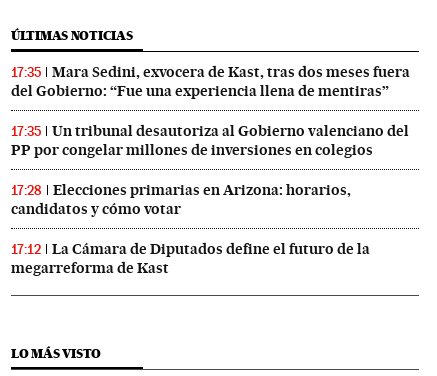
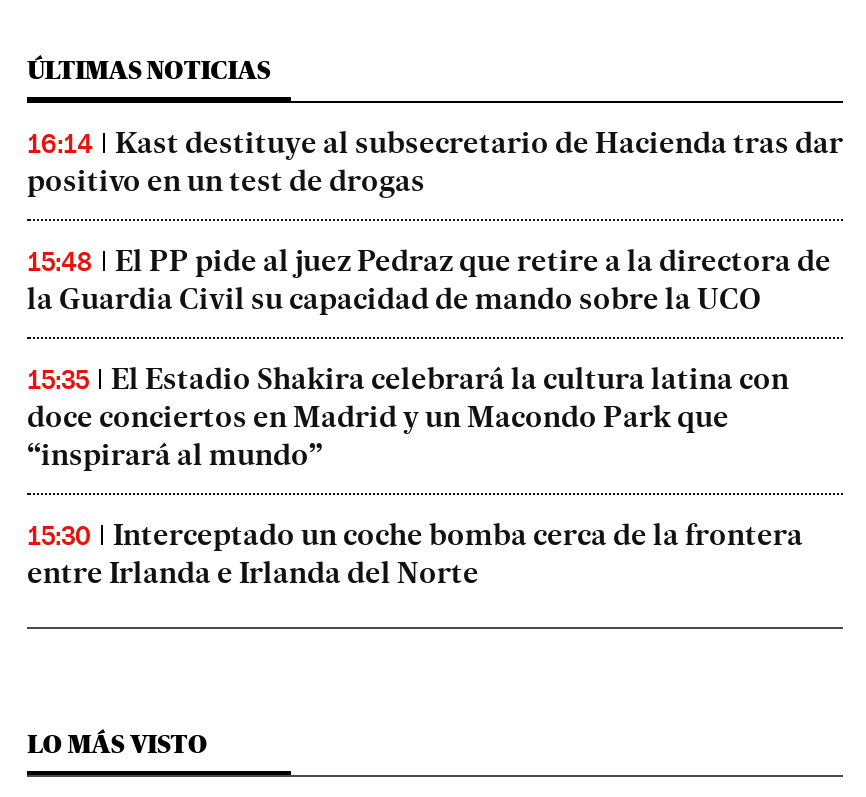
- 17:35
- Mara Sedini, exvocera de Kast, tras dos meses fuera
- del Gobierno: “Fue una experiencia llena de mentiras”
+ 16:14
+ Kast destituye al subsecretario de Hacienda tras dar
+ positivo en un test de drogas

- 17:35
- Un tribunal desautoriza al Gobierno valenciano del
- PP por congelar millones de inversiones en colegios
+ 15:48
+ El PP pide al juez Pedraz que retire a la directora de
+ la Guardia Civil su capacidad de mando sobre la UCO

- 17:28
- Elecciones primarias en Arizona: horarios,
- candidatos y cómo votar
+ 15:35
+ El Estadio Shakira celebrará la cultura latina con
+ doce conciertos en Madrid y un Macondo Park que
+ “inspirará al mundo”

- 17:12
- La Cámara de Diputados define el futuro de la
- megarreforma de Kast
+ 15:30
+ Interceptado un coche bomba cerca de la frontera
+ entre Irlanda e Irlanda del Norte
